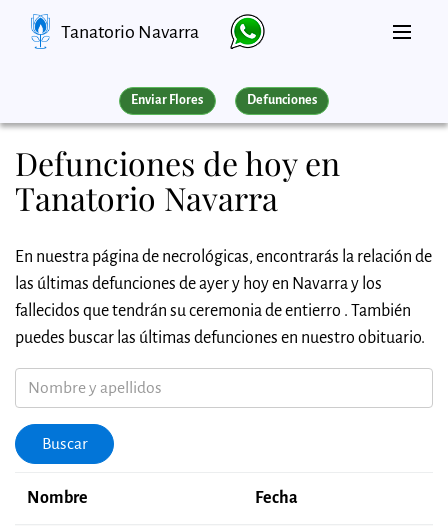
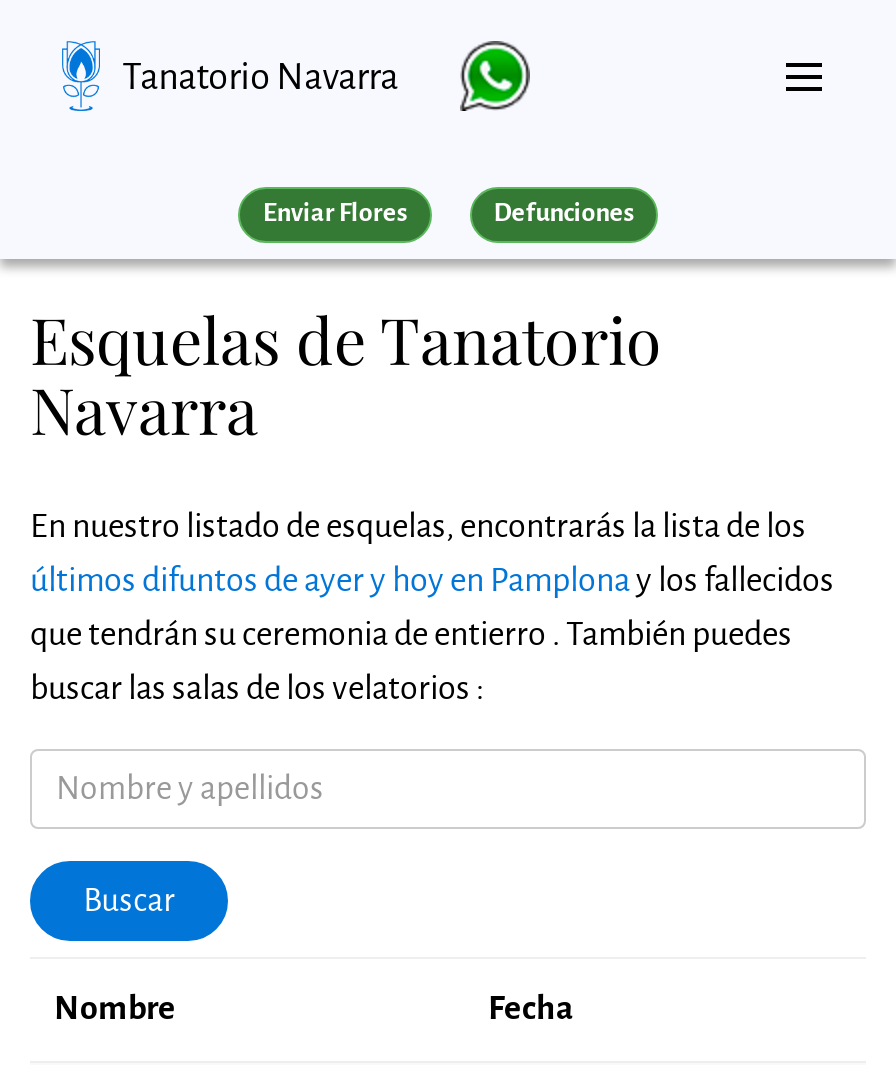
- Defunciones de hoy en
- Tanatorio Navarra
+ Esquelas de Tanatorio
+ Navarra

- En nuestra página de necrológicas, encontrarás la relación de
+ En nuestro listado de esquelas, encontrarás la lista de los

- las últimas defunciones de ayer y hoy en Navarra y los
+ últimos difuntos de ayer y hoy en Pamplona y los fallecidos

- fallecidos que tendrán su ceremonia de entierro . También
+ que tendrán su ceremonia de entierro . También puedes

- puedes buscar las últimas defunciones en nuestro obituario.
+ buscar las salas de los velatorios :
